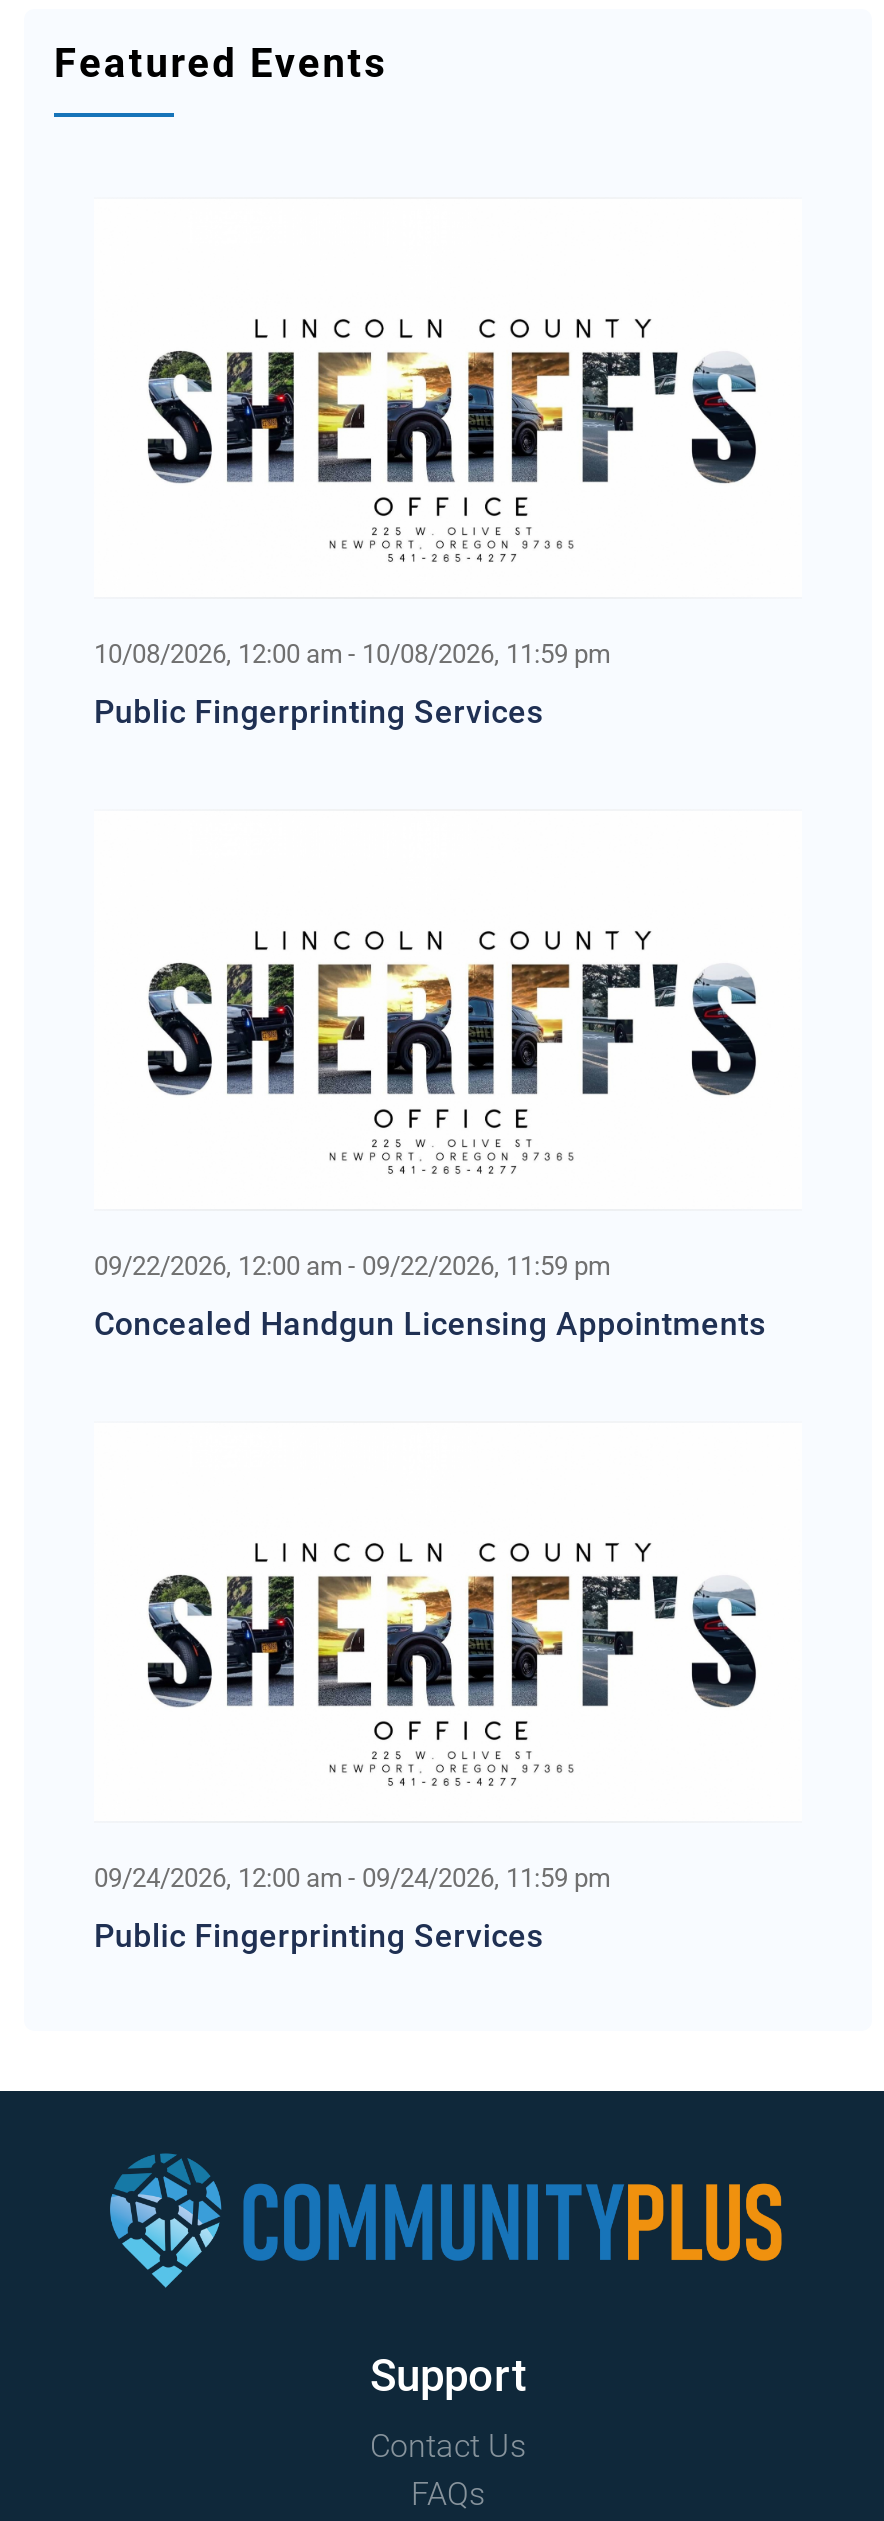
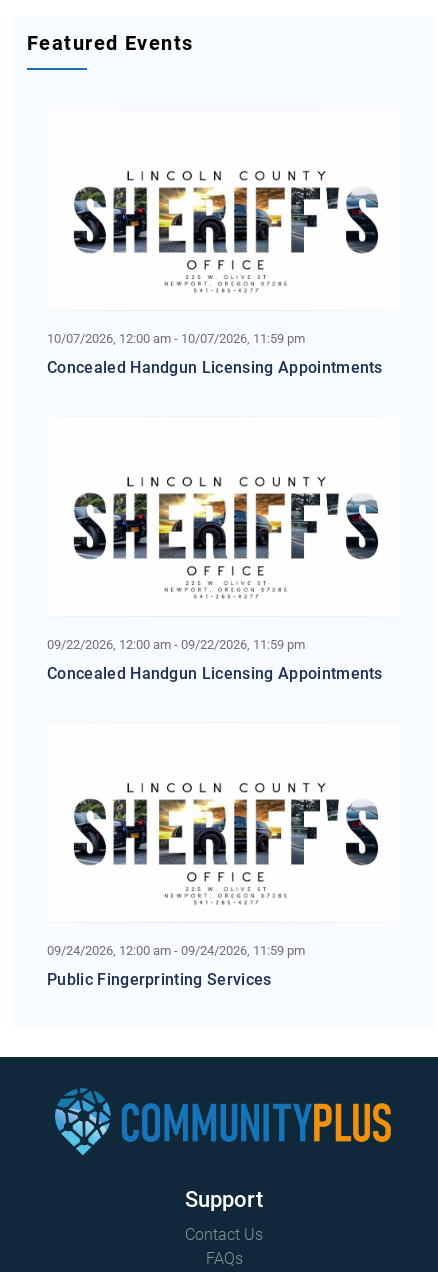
- 10/08/2026, 12:00 am - 10/08/2026, 11:59 pm
+ 10/07/2026, 12:00 am - 10/07/2026, 11:59 pm

- Public Fingerprinting Services
+ Concealed Handgun Licensing Appointments
